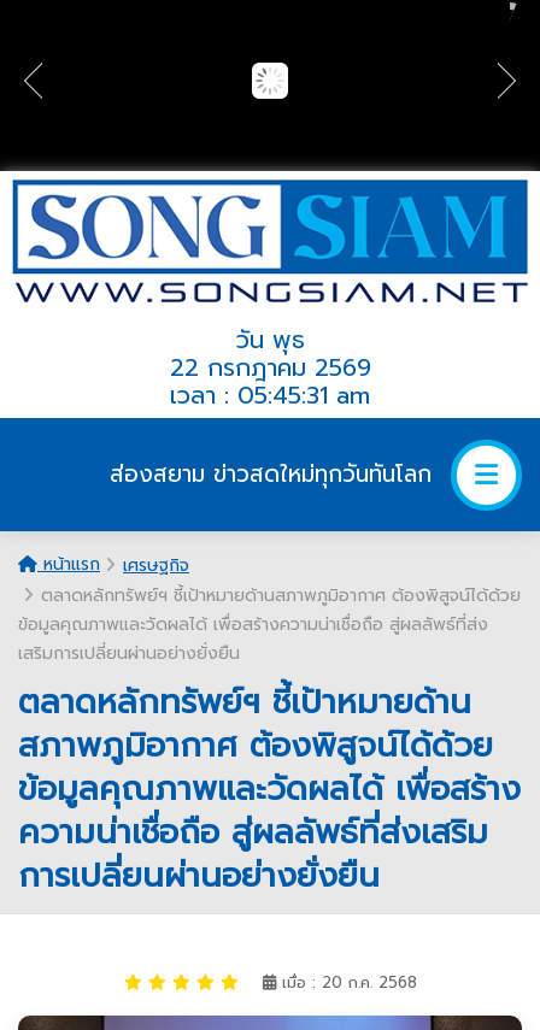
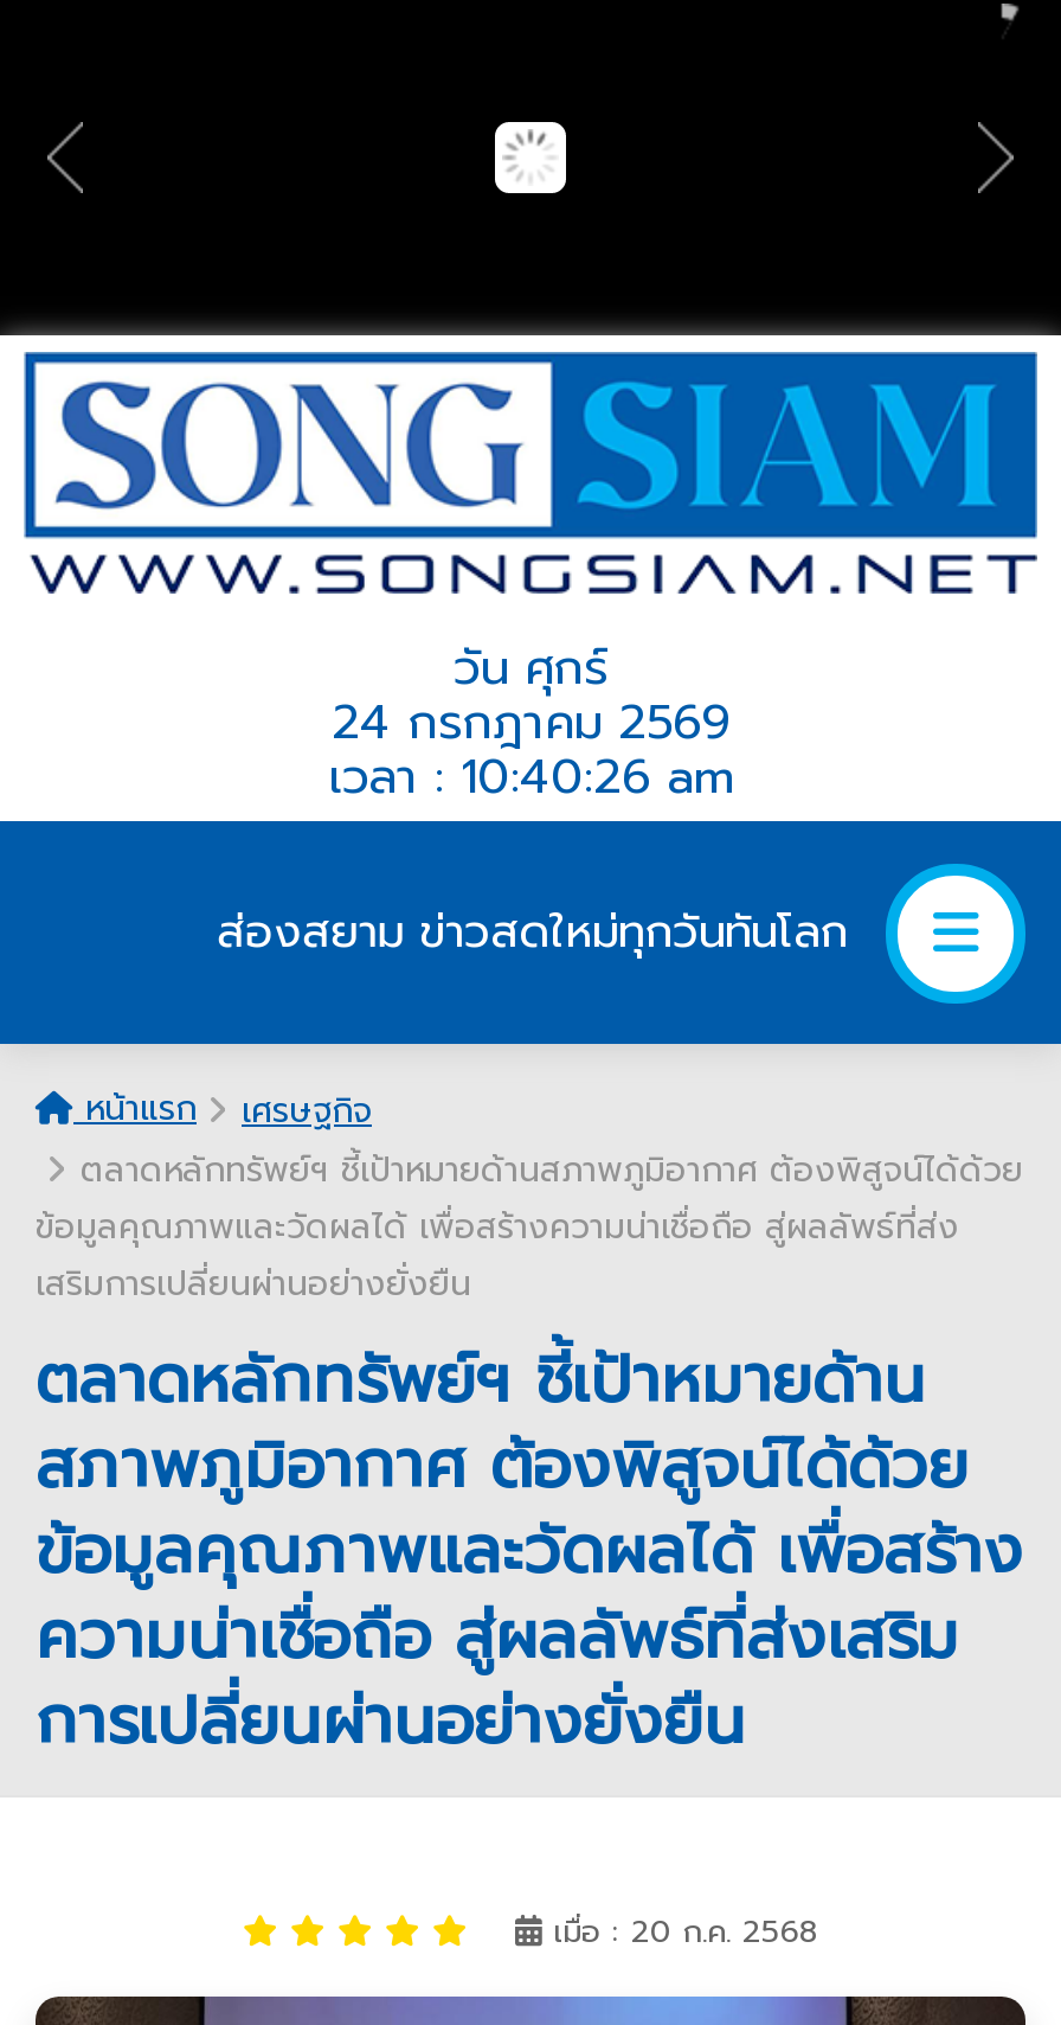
- วัน พุธ
- 22 กรกฎาคม 2569
- เวลา : 05:45:31 am
+ วัน ศุกร์
+ 24 กรกฎาคม 2569
+ เวลา : 10:40:26 am
